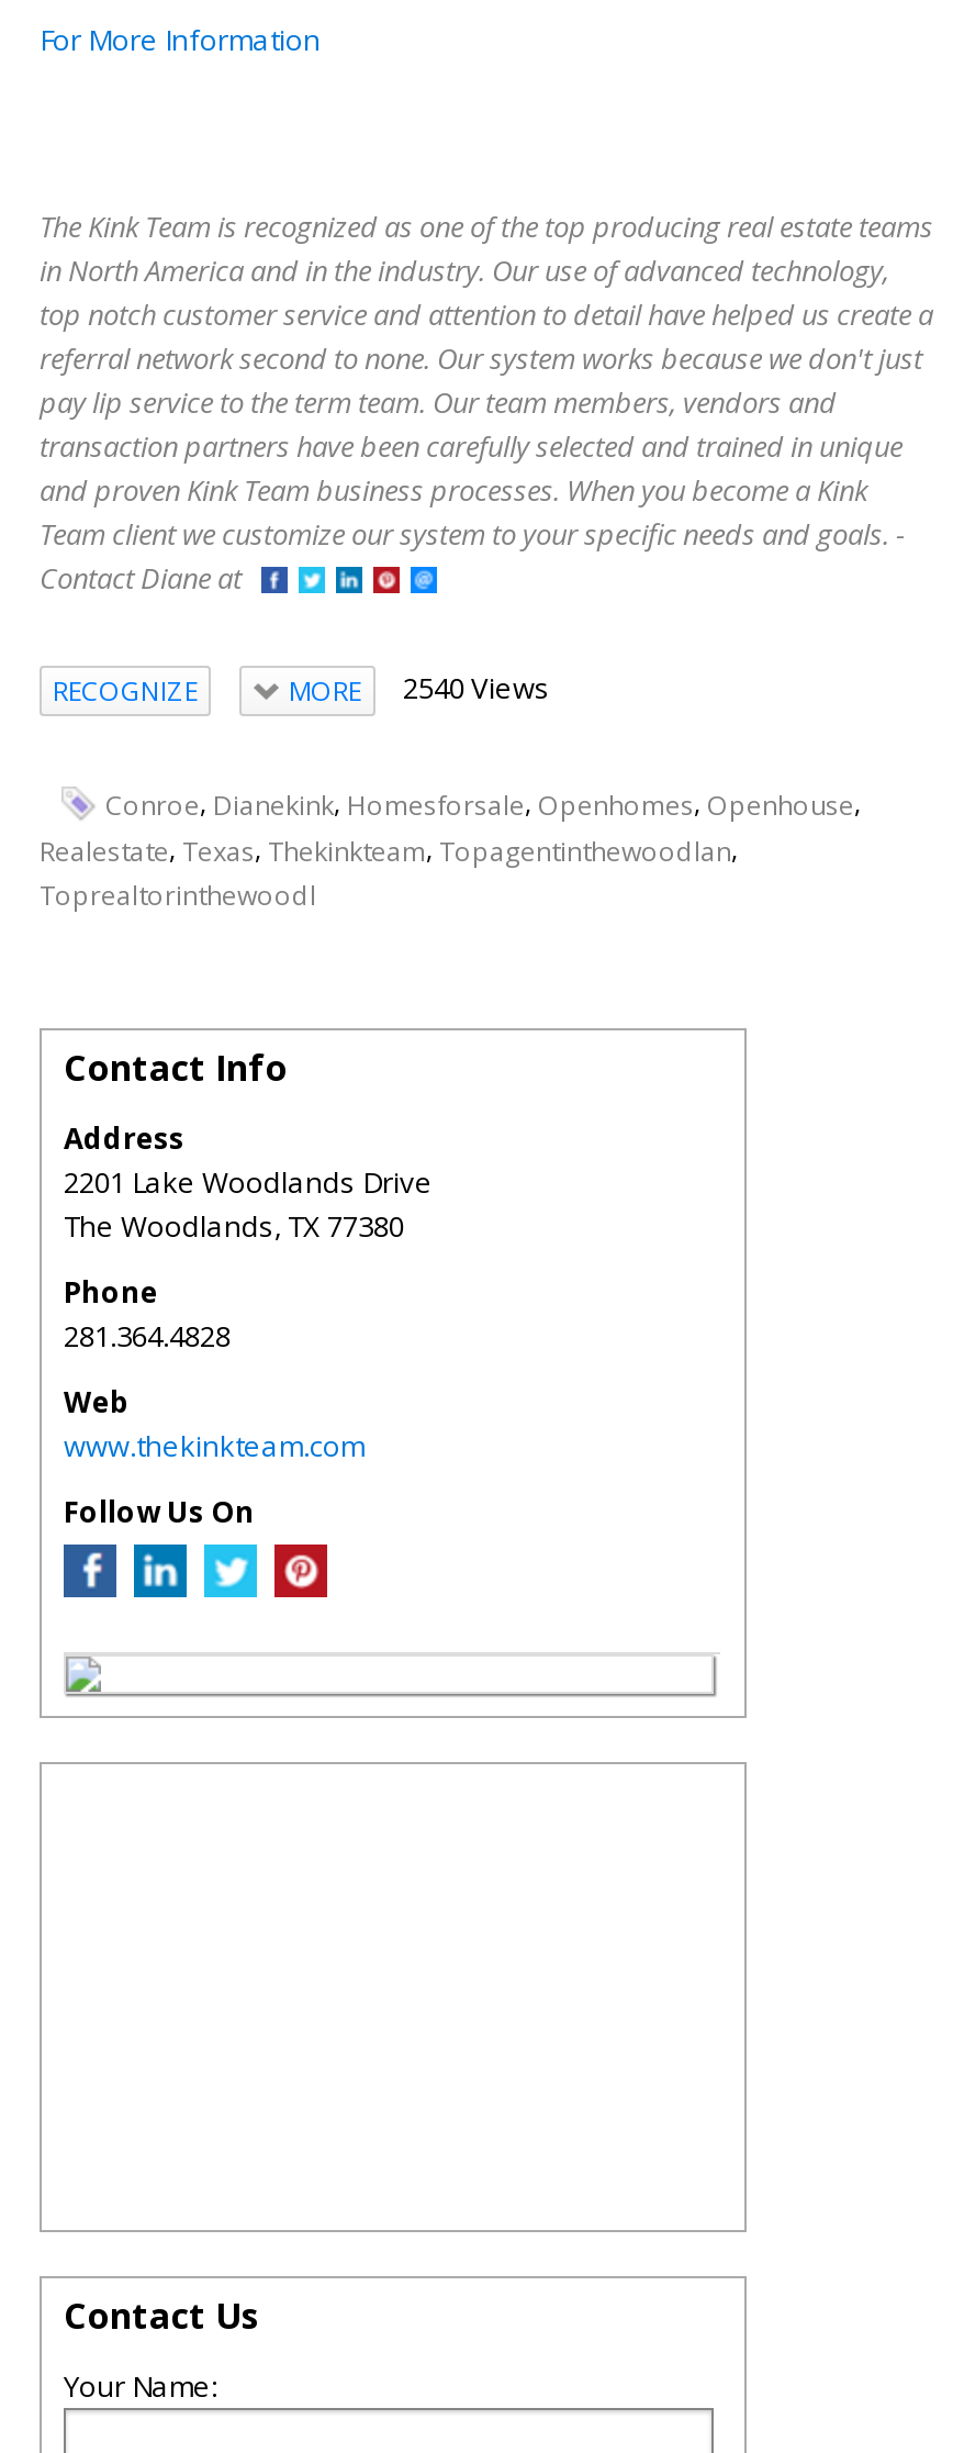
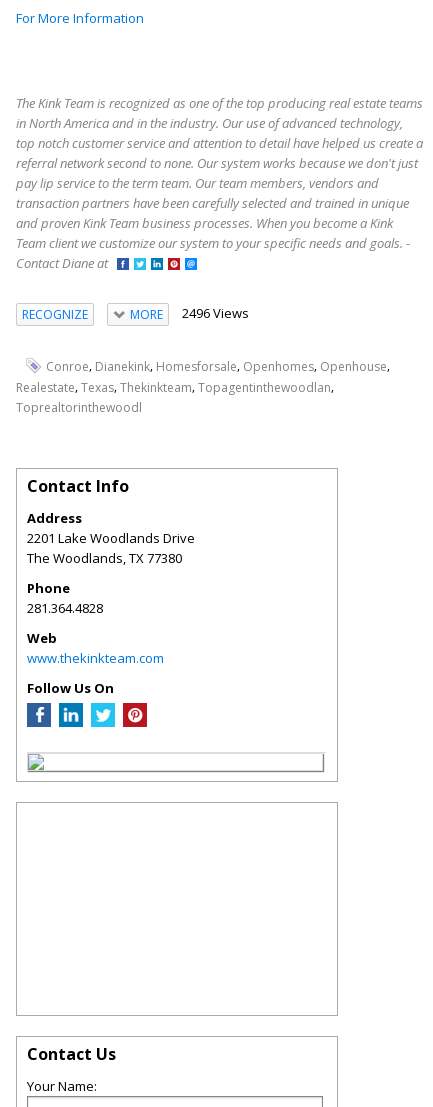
- MORE 2540 Views
+ MORE 2496 Views
